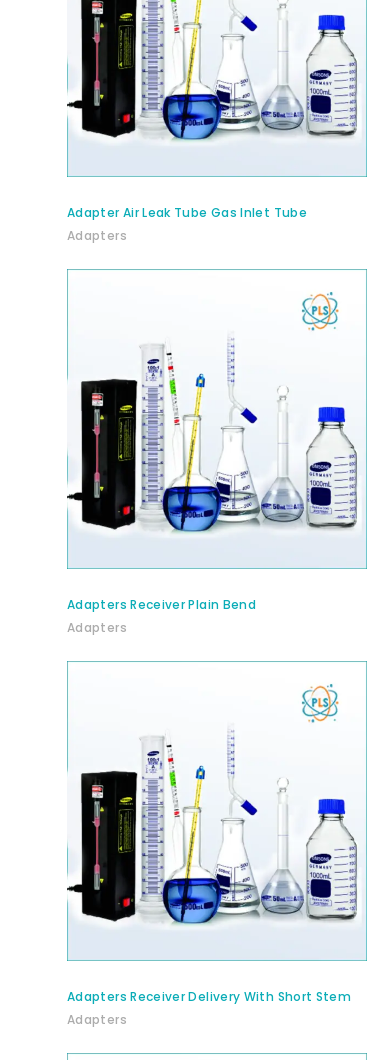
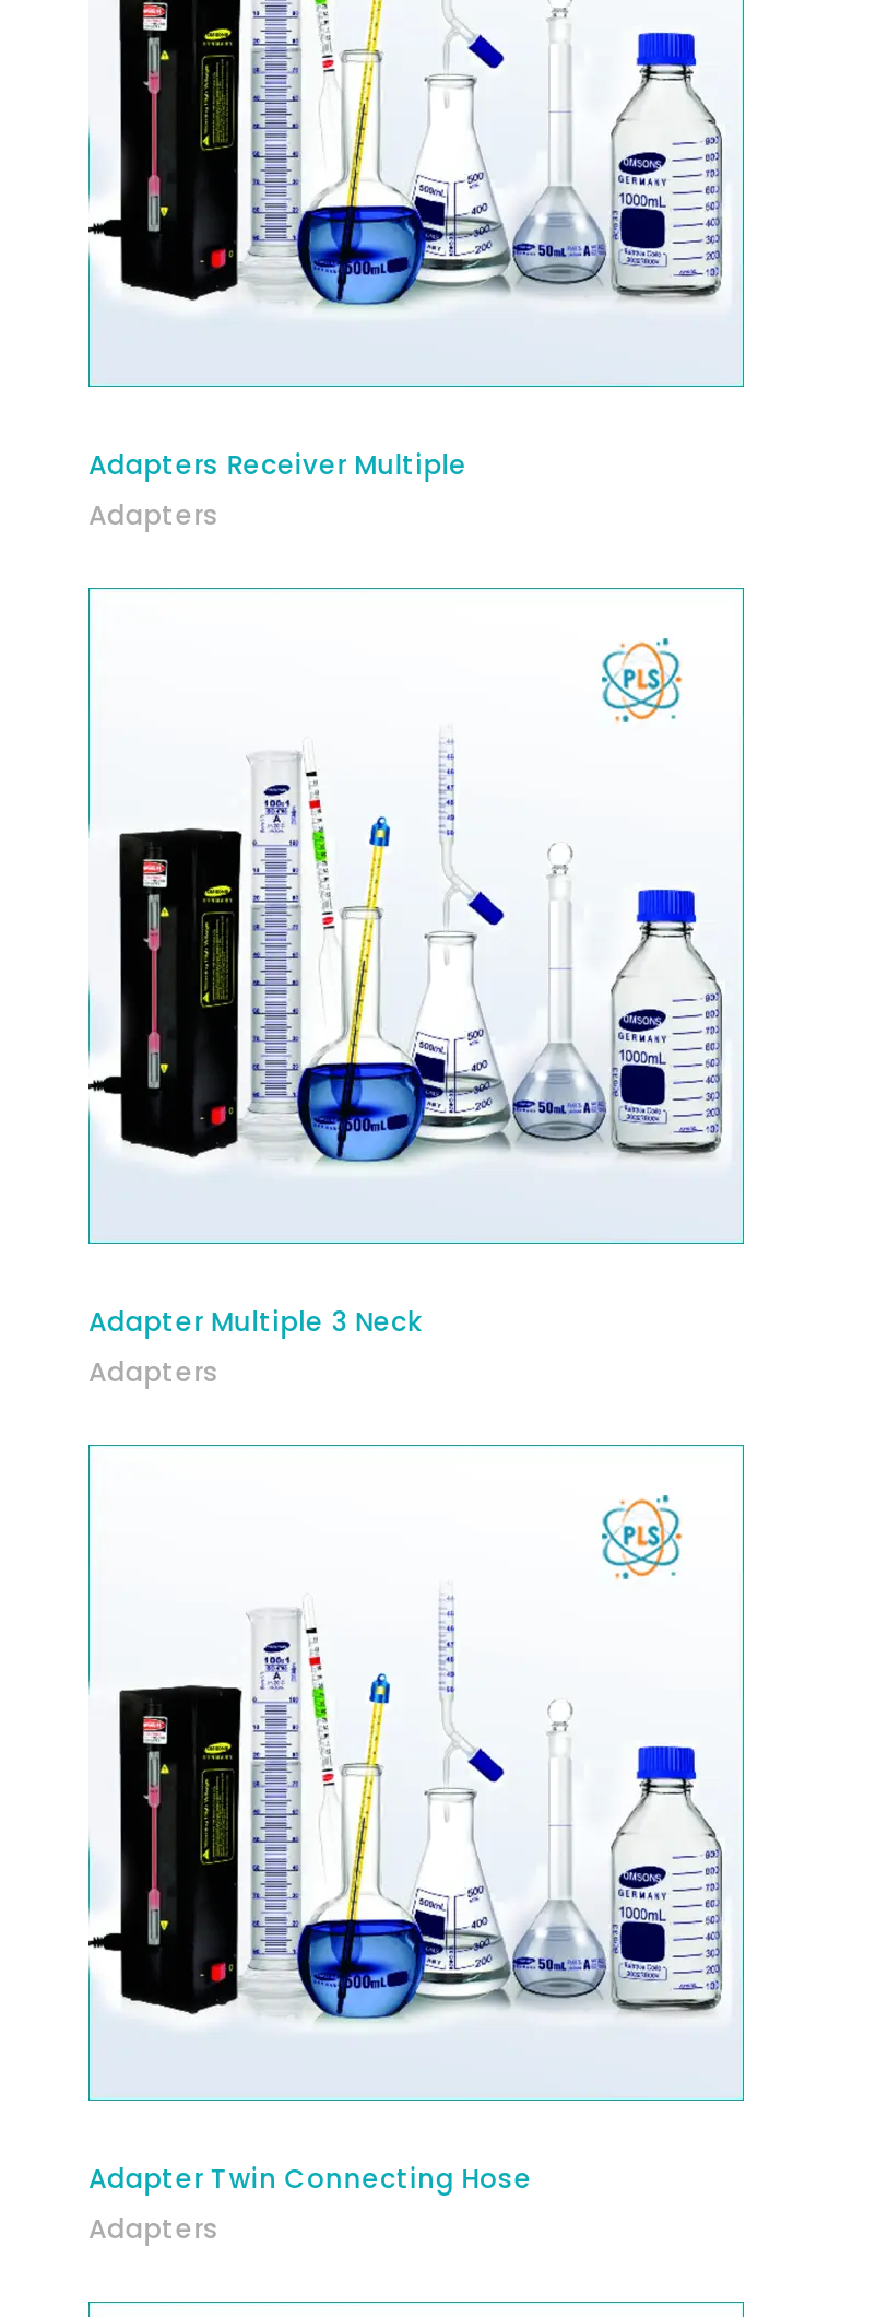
- Adapter Air Leak Tube Gas Inlet Tube
+ Adapters Receiver Multiple

- Adapters Receiver Plain Bend
+ Adapter Multiple 3 Neck

- Adapters Receiver Delivery With Short Stem
+ Adapter Twin Connecting Hose
